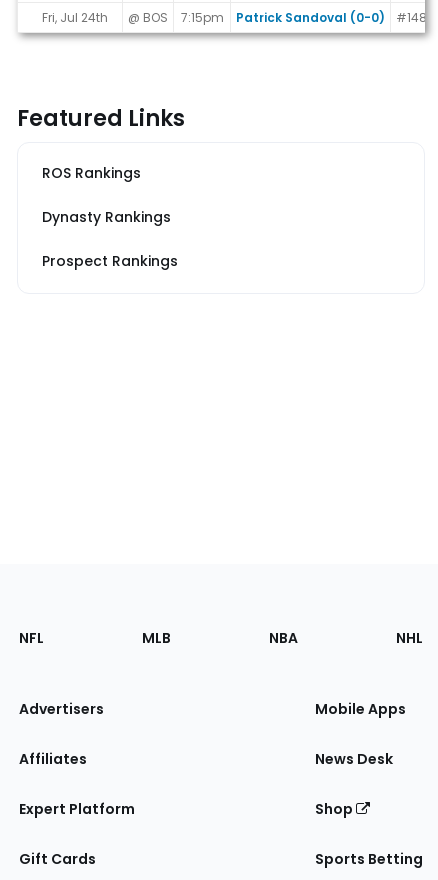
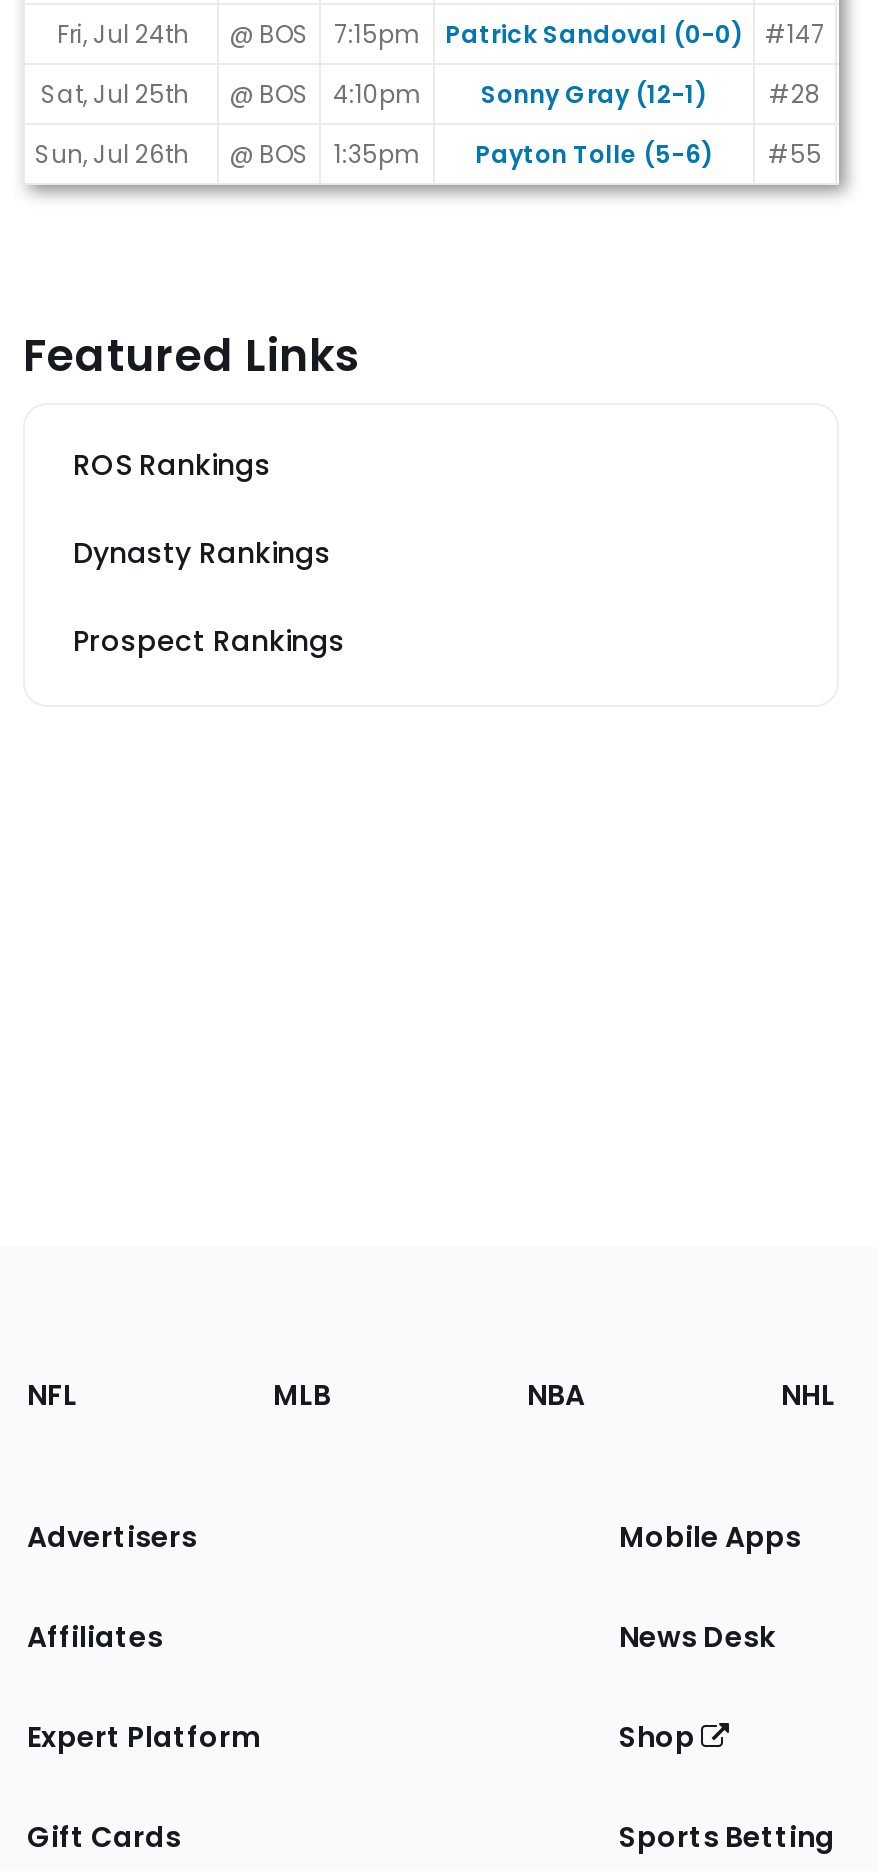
- #148
+ #147
+ Sat, Jul 25th
+ @ BOS
+ 4:10pm
+ Sonny Gray (12-1)
+ #28
+ Sun, Jul 26th
+ @ BOS
+ 1:35pm
+ Payton Tolle (5-6)
+ #55
